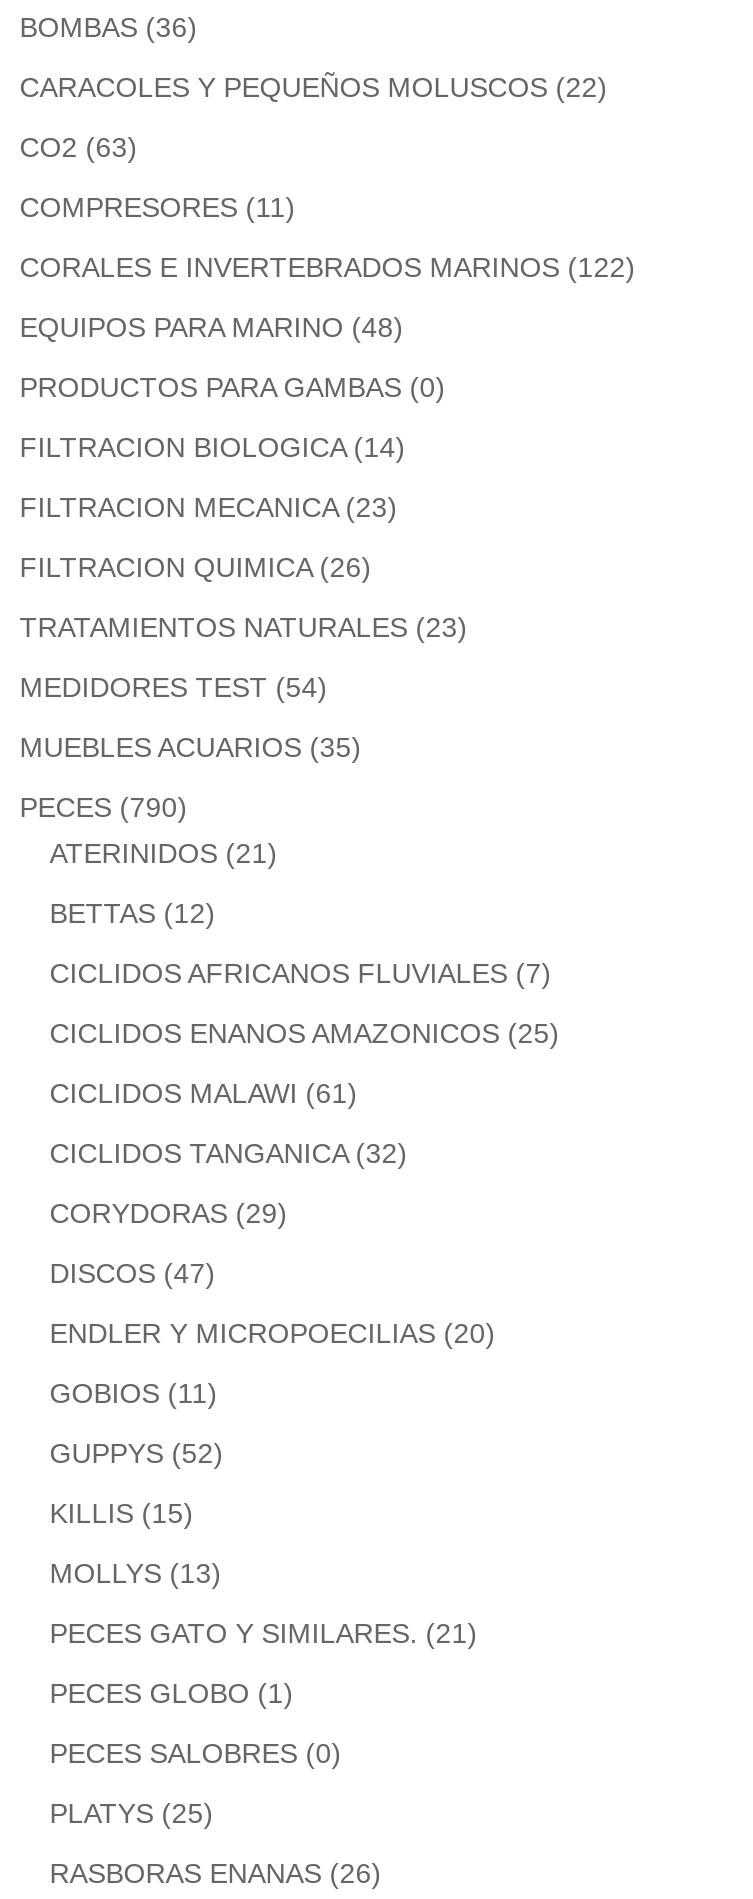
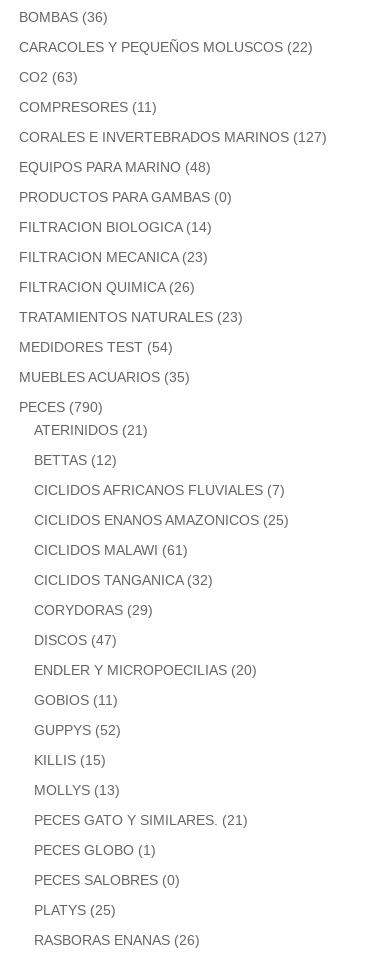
- CORALES E INVERTEBRADOS MARINOS (122)
+ CORALES E INVERTEBRADOS MARINOS (127)
